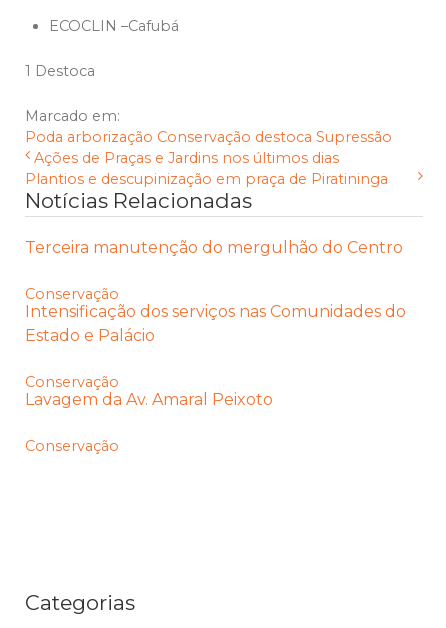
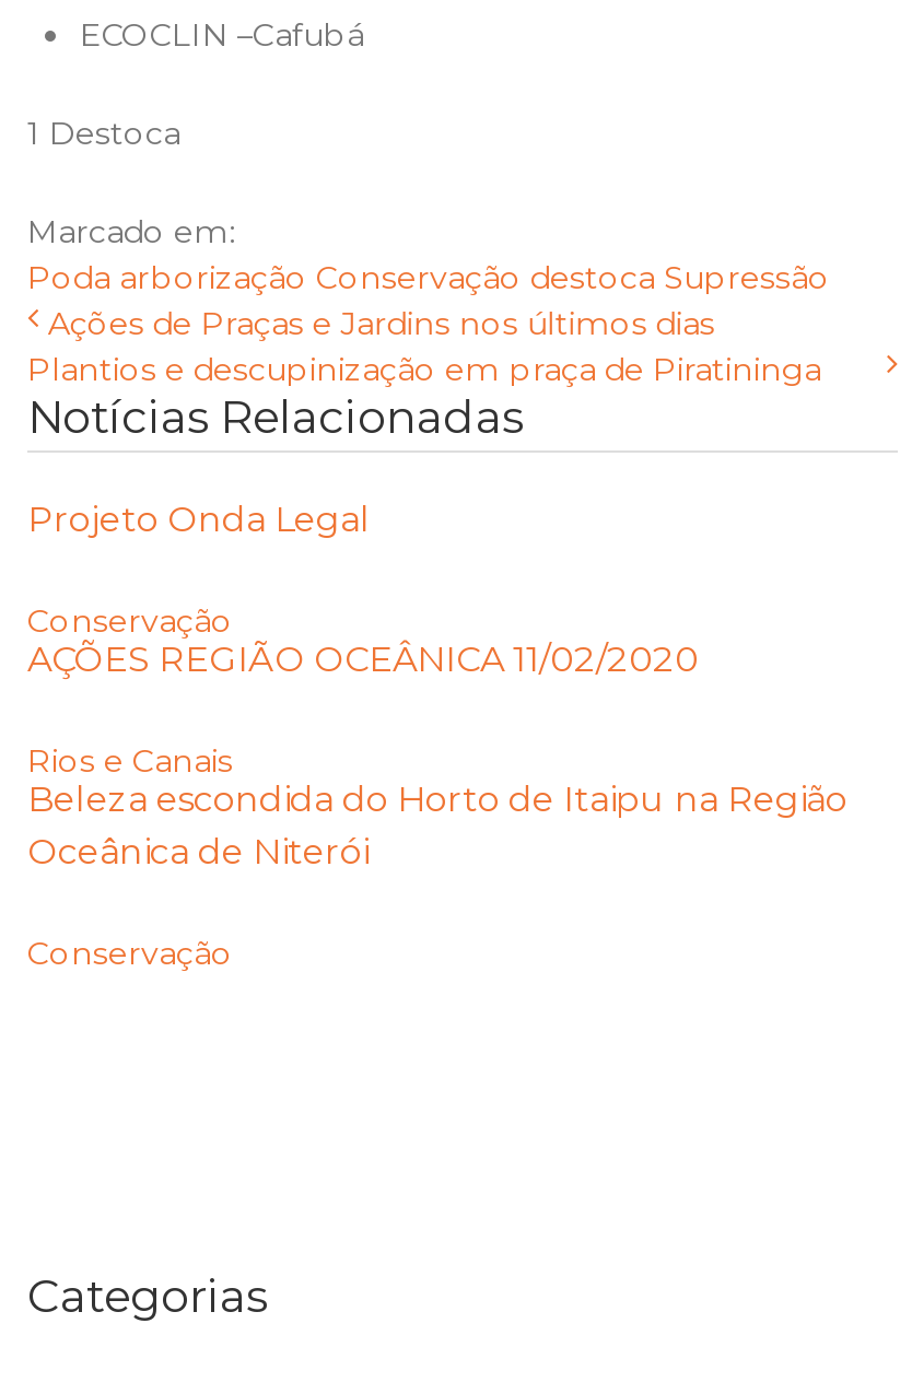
- Terceira manutenção do mergulhão do Centro
+ Projeto Onda Legal

- Intensificação dos serviços nas Comunidades do
- Estado e Palácio
+ AÇÕES REGIÃO OCEÂNICA 11/02/2020

- Conservação
- Lavagem da Av. Amaral Peixoto
+ Rios e Canais
+ Beleza escondida do Horto de Itaipu na Região
+ Oceânica de Niterói
